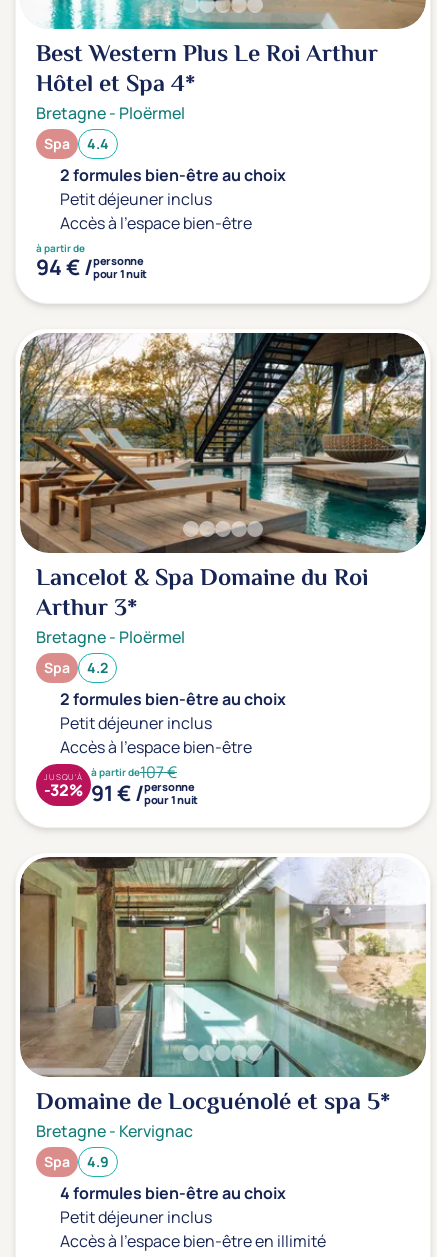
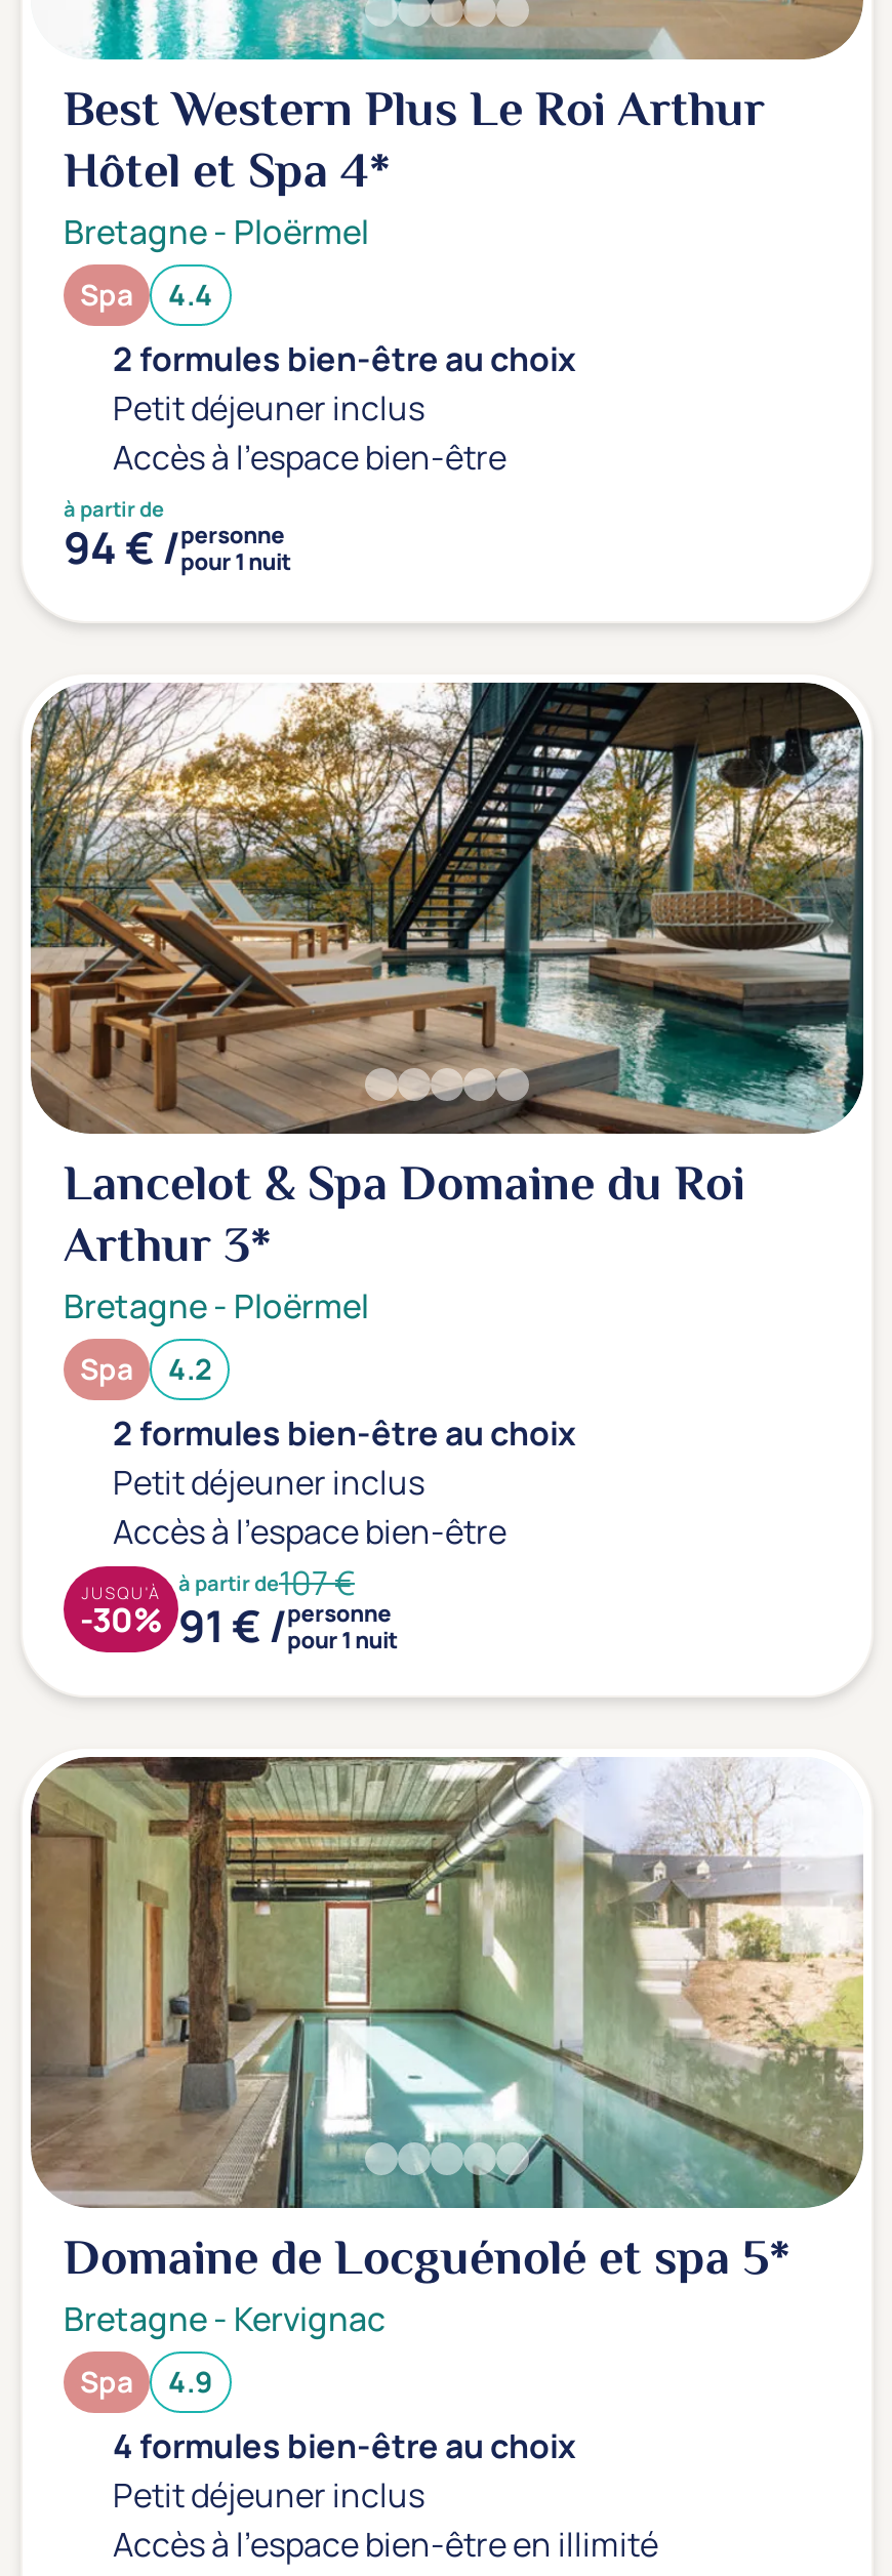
- -32%
+ -30%
